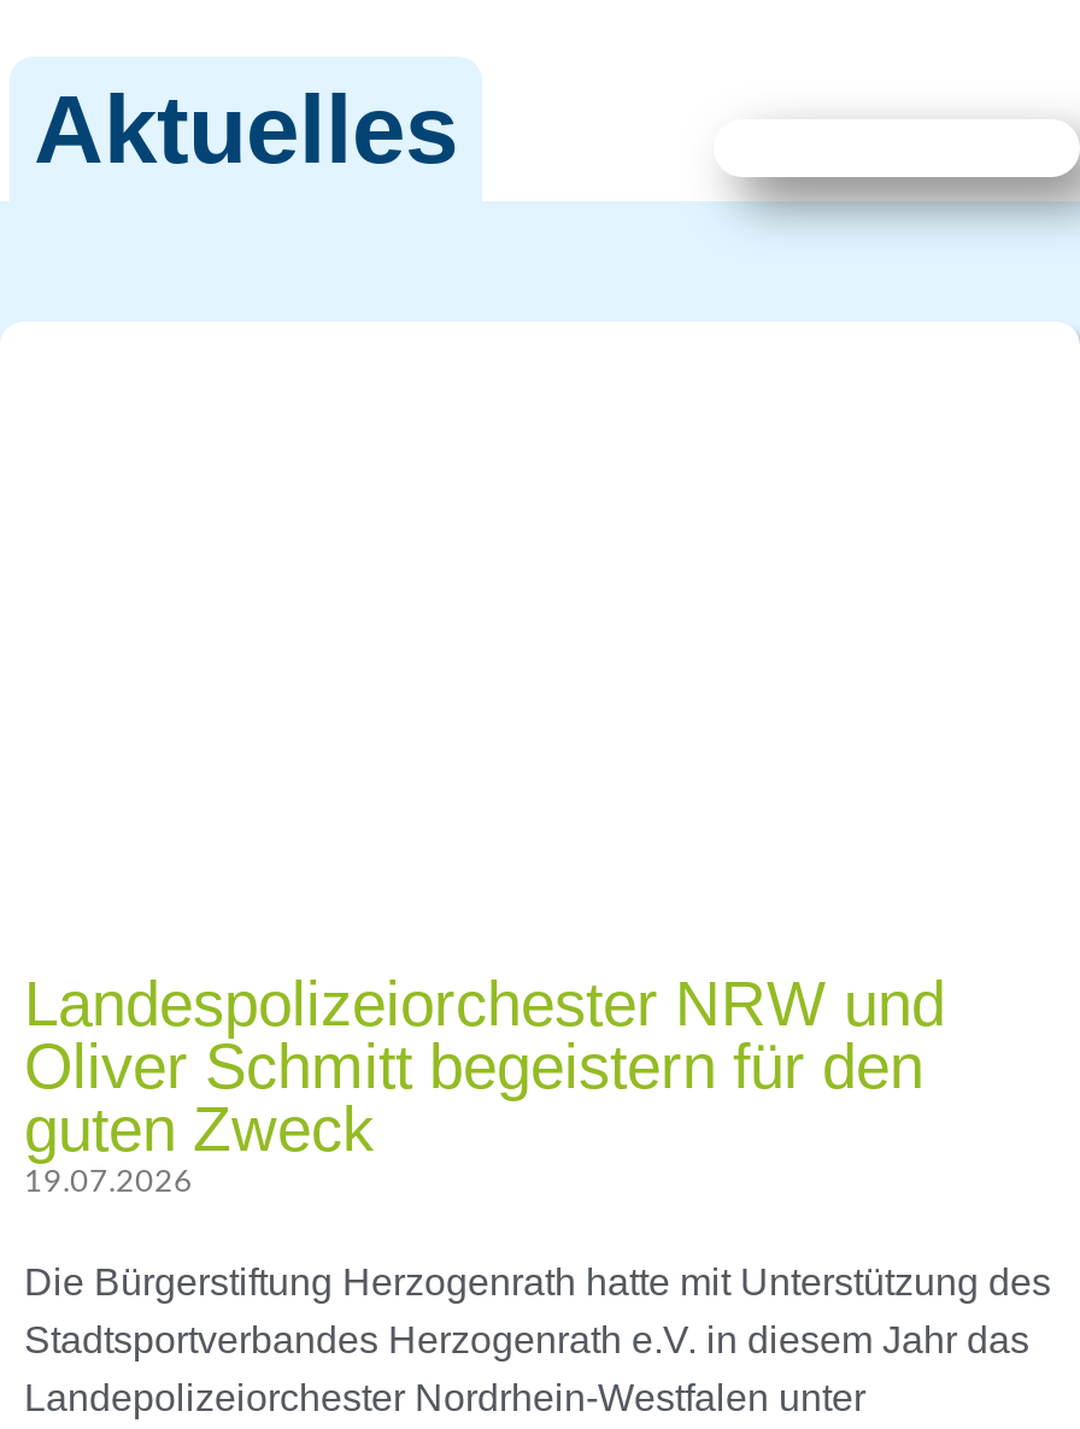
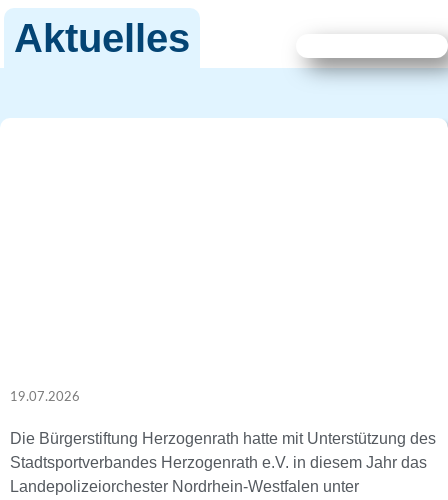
- Landespolizeiorchester NRW und
- Oliver Schmitt begeistern für den
- guten Zweck
